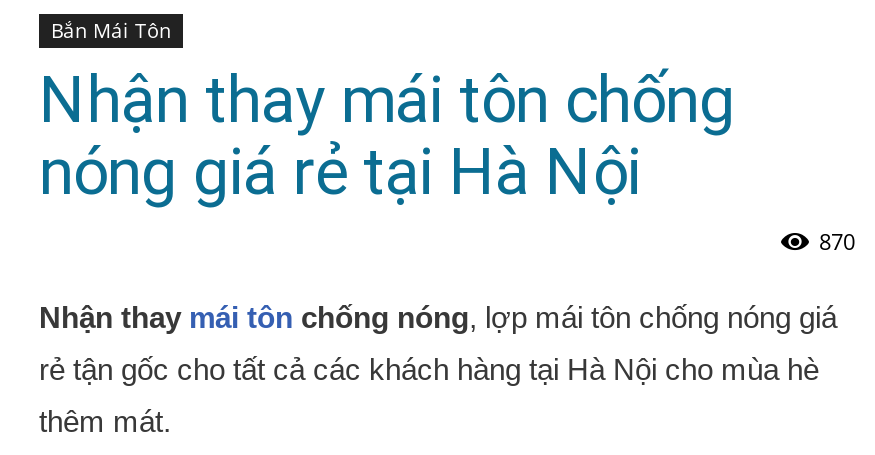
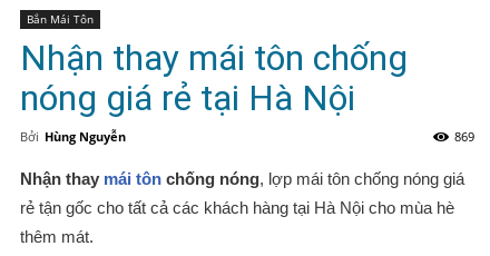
- 870
+ Bởi Hùng Nguyễn
+ 869
